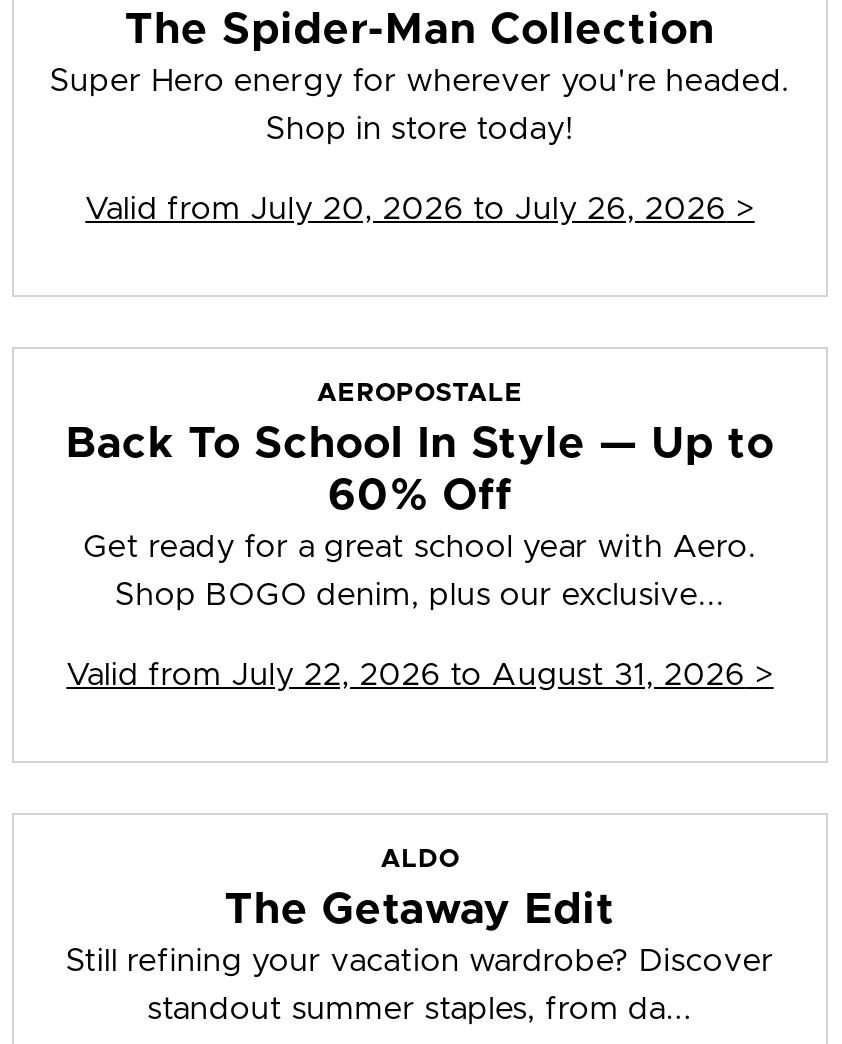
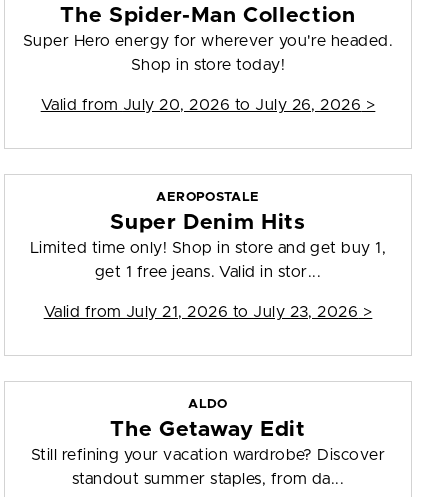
- Back To School In Style — Up to
- 60% Off
- Get ready for a great school year with Aero.
+ Super Denim Hits
+ Limited time only! Shop in store and get buy 1,

- Shop BOGO denim, plus our exclusive...
+ get 1 free jeans. Valid in stor...

- Valid from July 22, 2026 to August 31, 2026 >
+ Valid from July 21, 2026 to July 23, 2026 >
